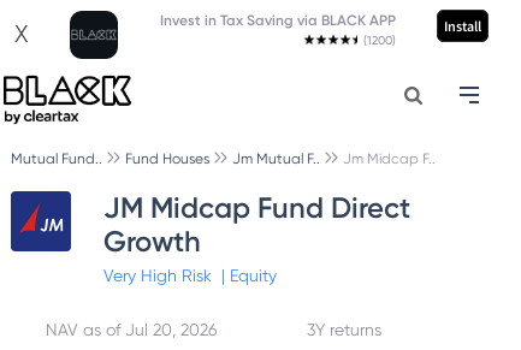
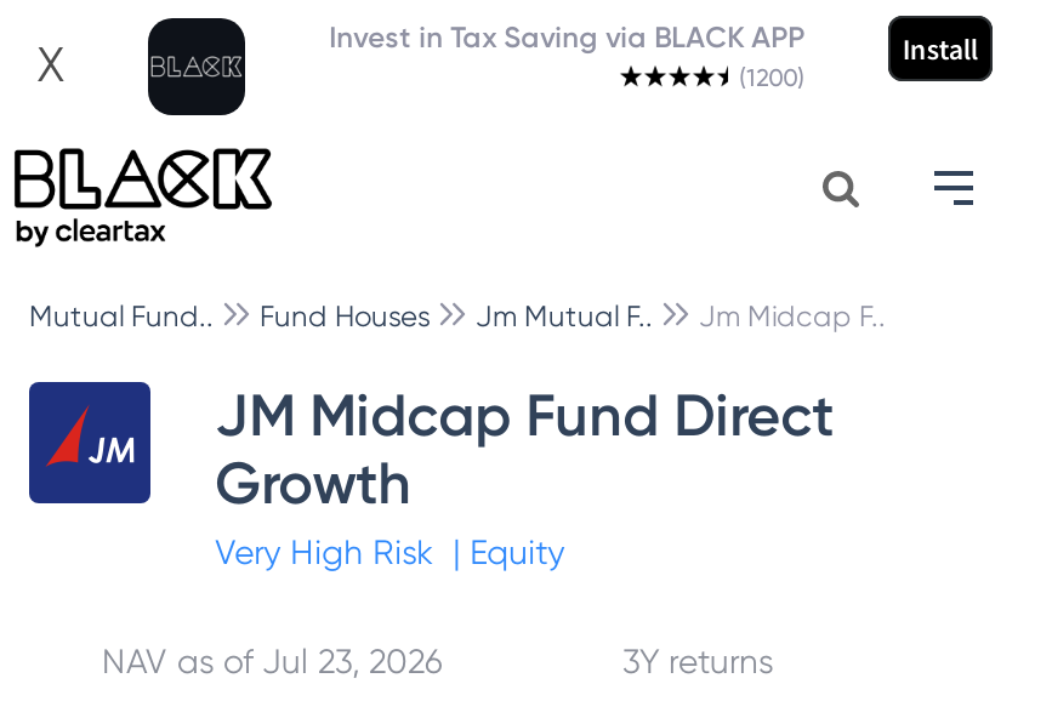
- NAV as of Jul 20, 2026
+ NAV as of Jul 23, 2026
